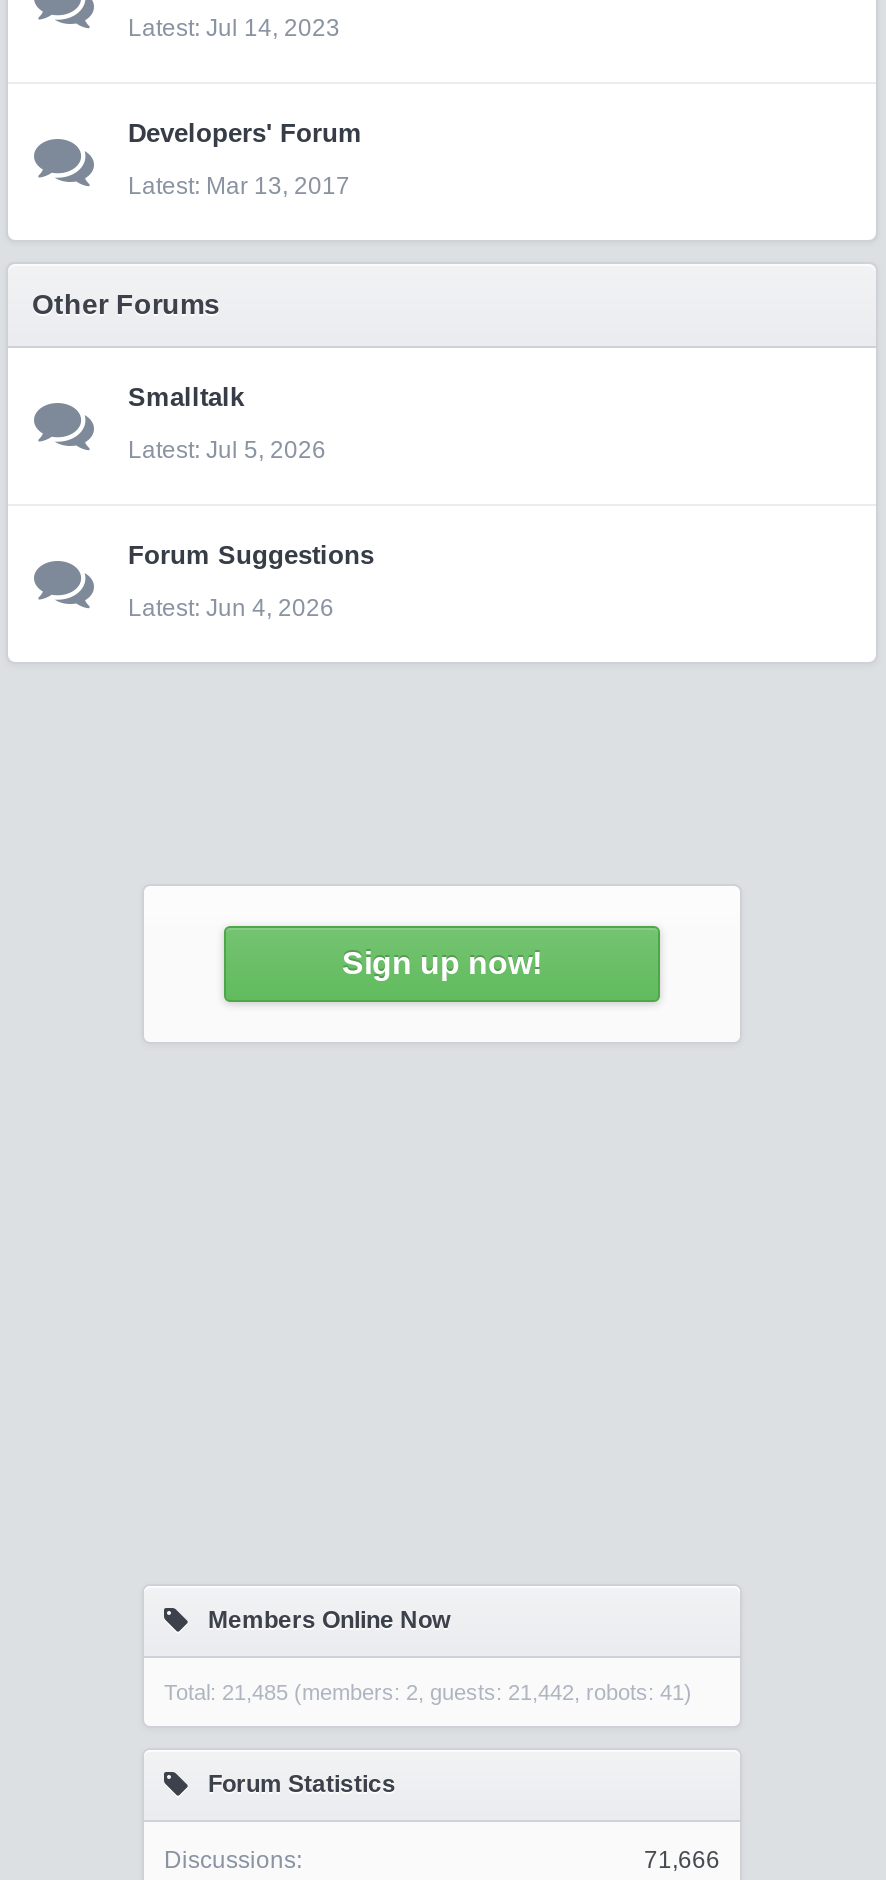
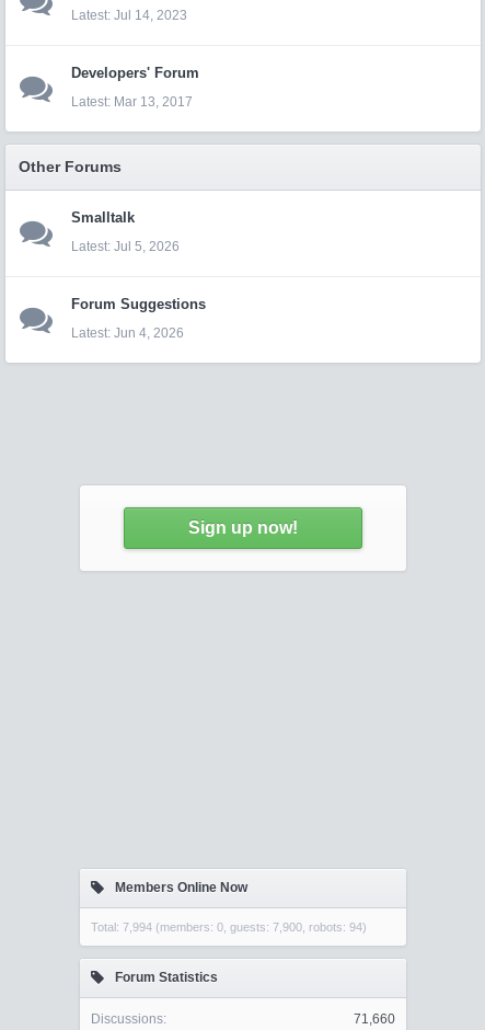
- Total: 21,485 (members: 2, guests: 21,442, robots: 41)
+ Total: 7,994 (members: 0, guests: 7,900, robots: 94)

- 71,666
+ 71,660
